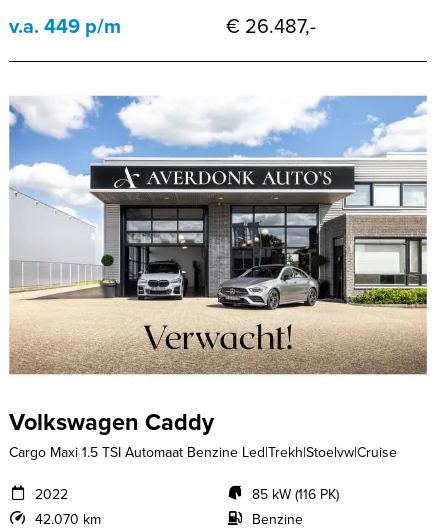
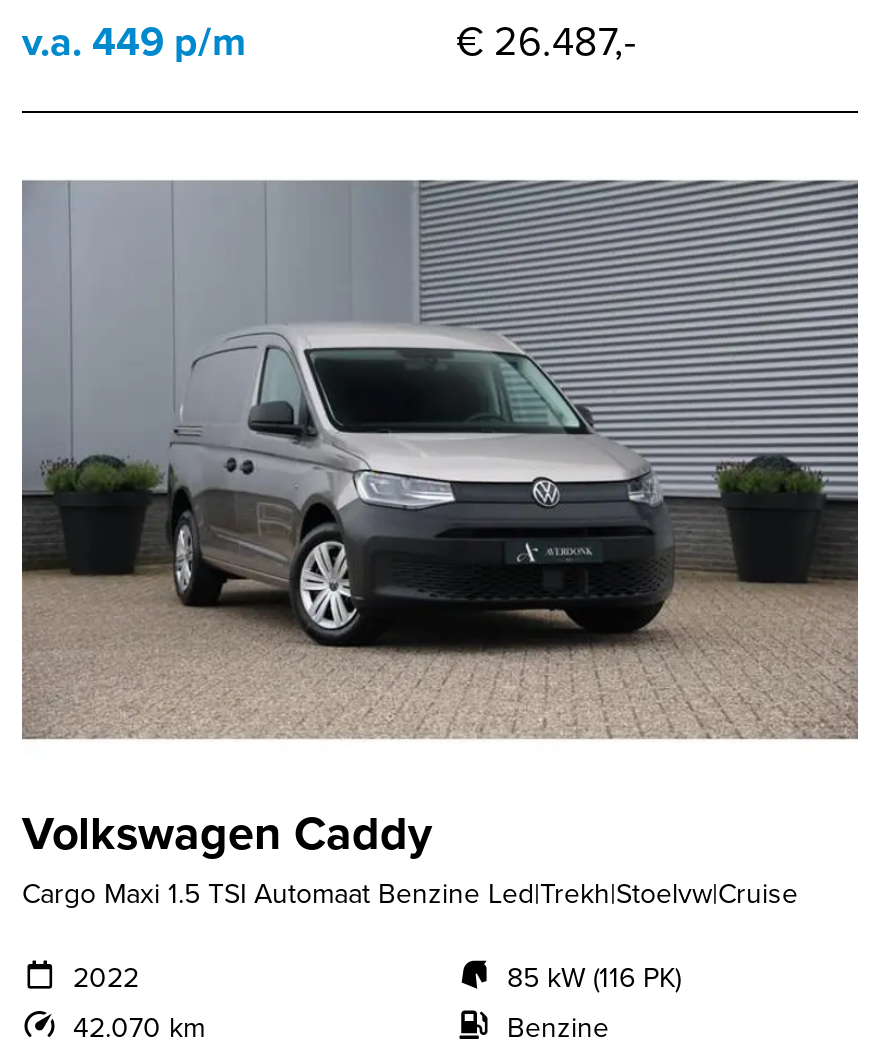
- [image]
+ [image]
